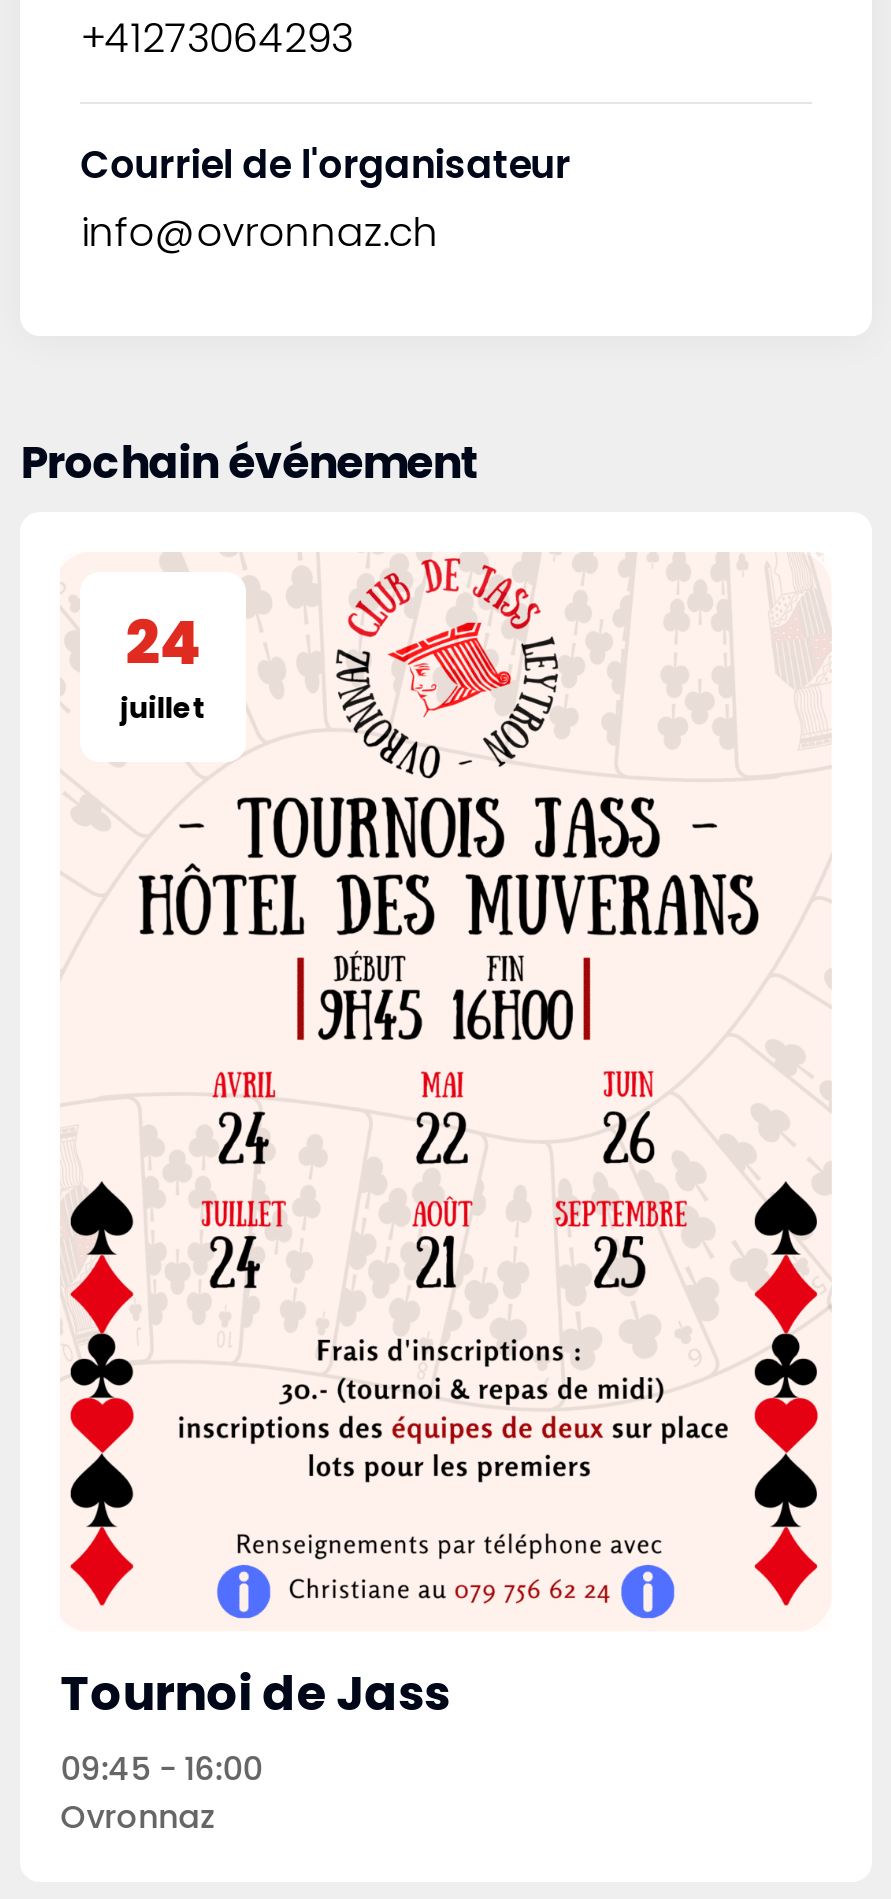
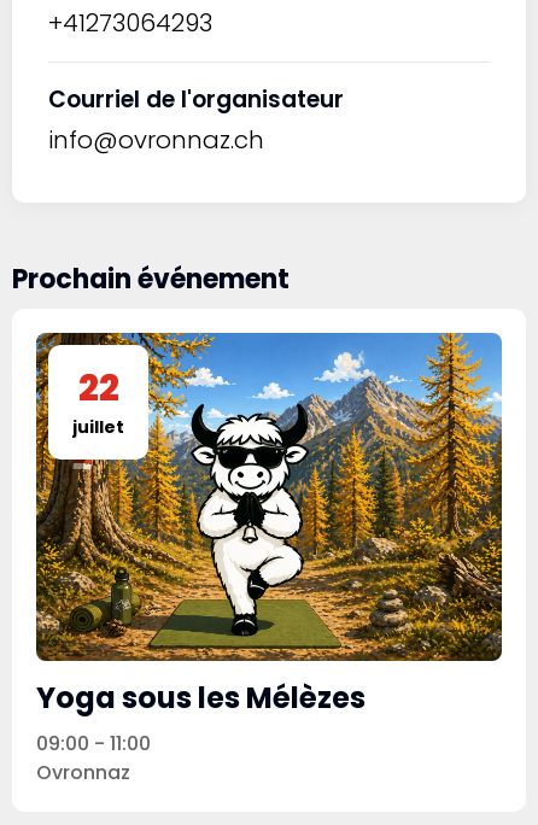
- [image]
- 24
+ [image]
+ 22

- Tournoi de Jass
- 09:45 - 16:00
+ Yoga sous les Mélèzes
+ 09:00 - 11:00
